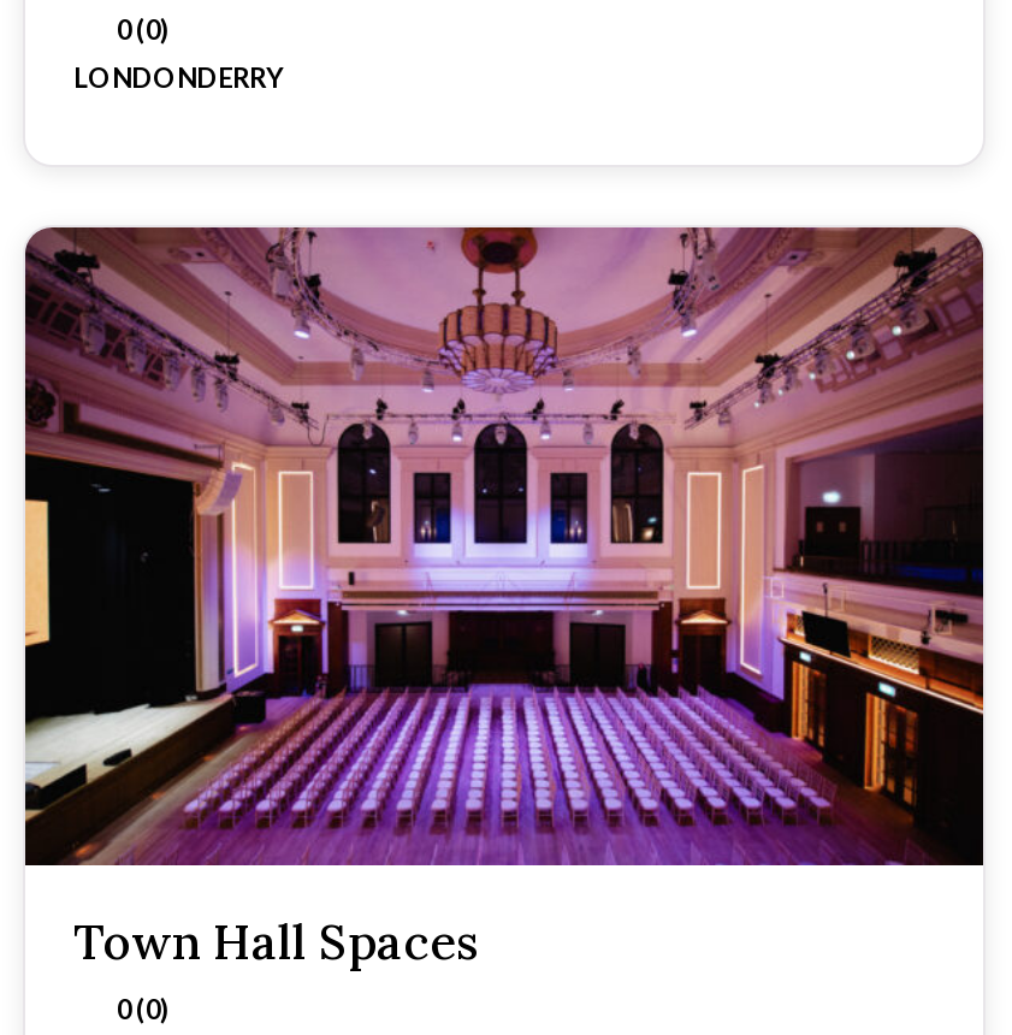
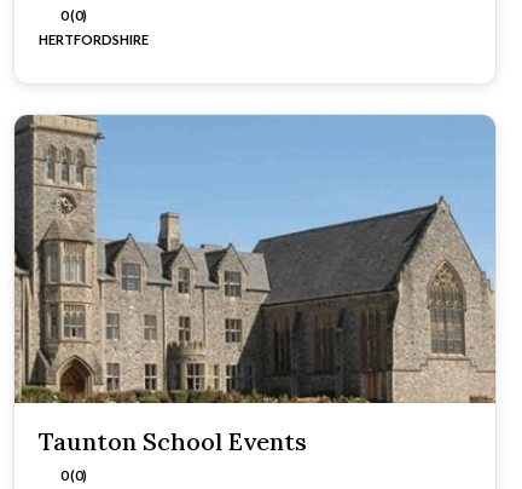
- LONDONDERRY
+ HERTFORDSHIRE

- [image]
- Town Hall Spaces
+ [image]
+ Taunton School Events
